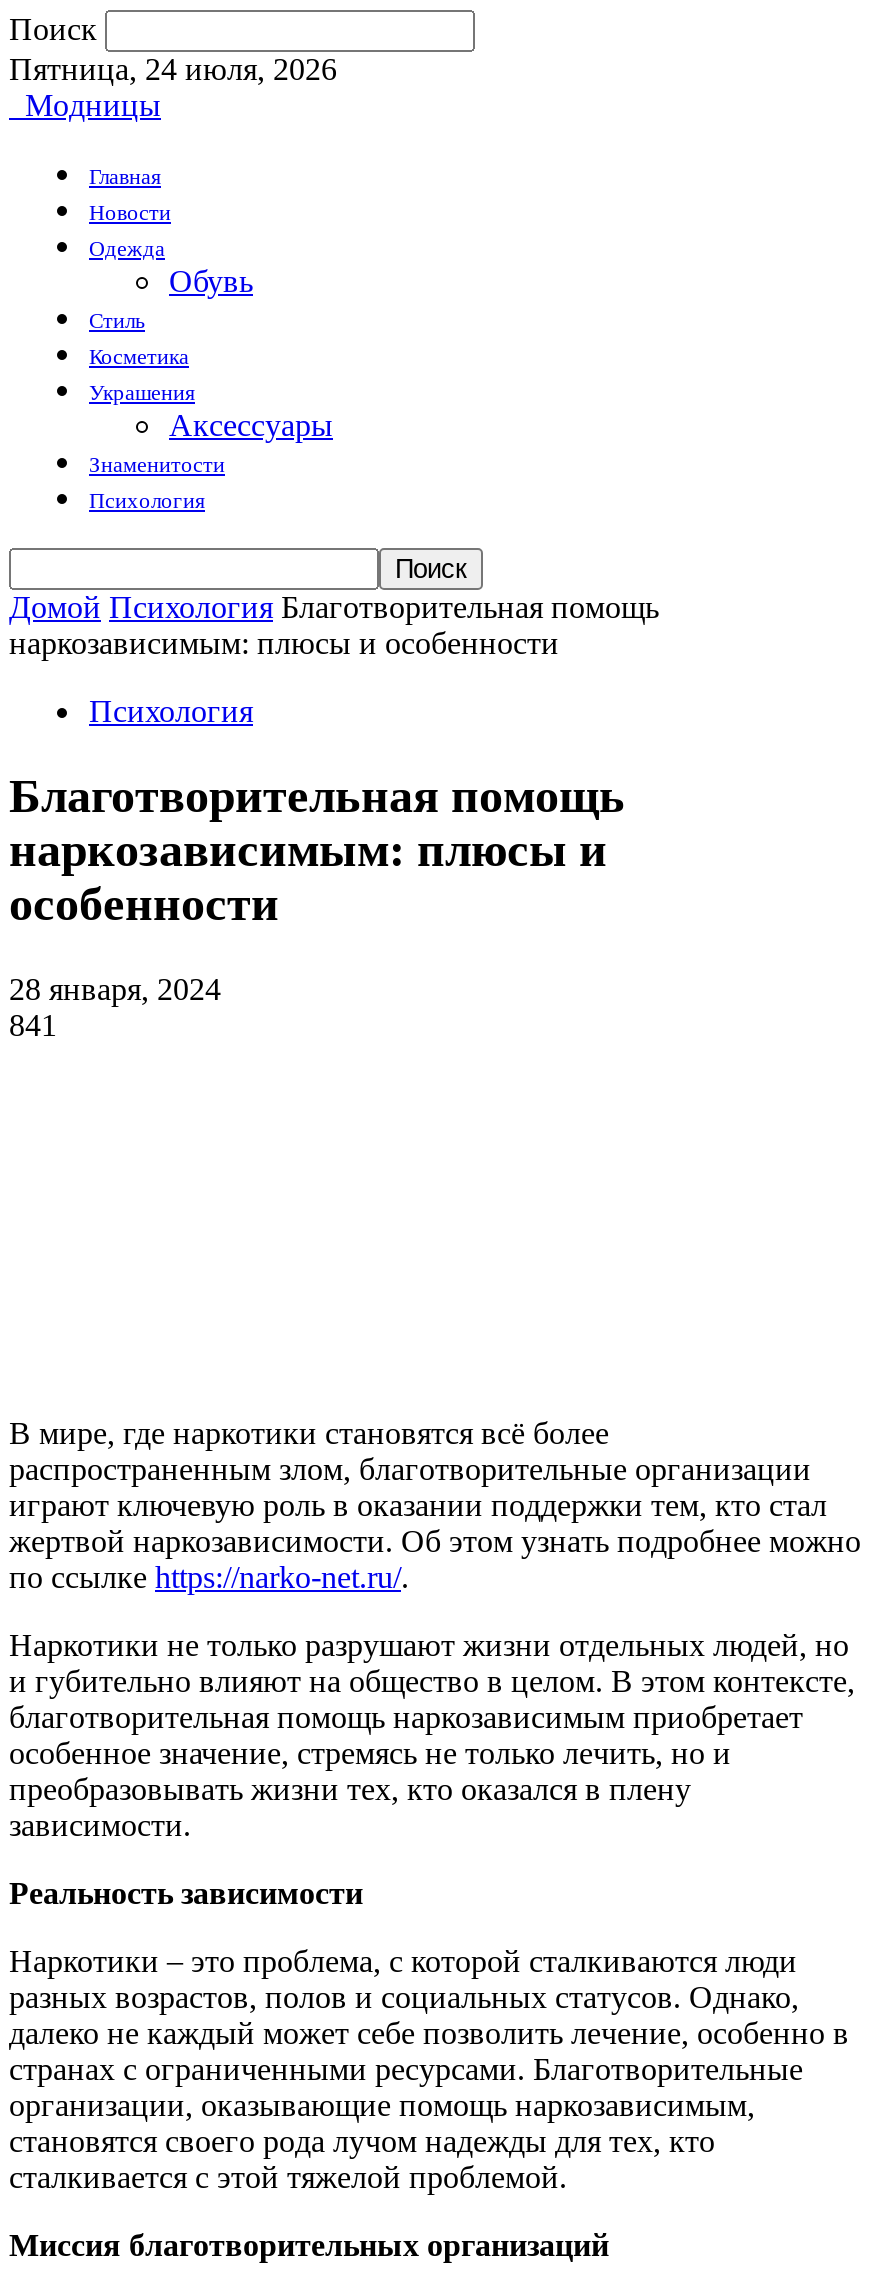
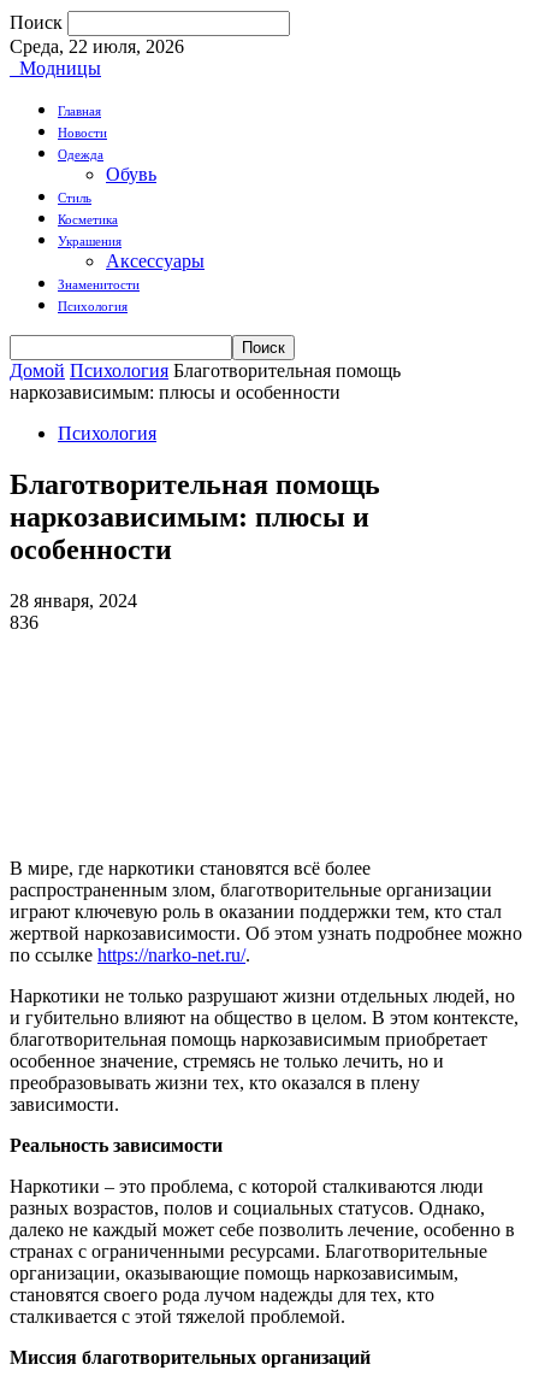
- Пятница, 24 июля, 2026
+ Среда, 22 июля, 2026

- 841
+ 836
